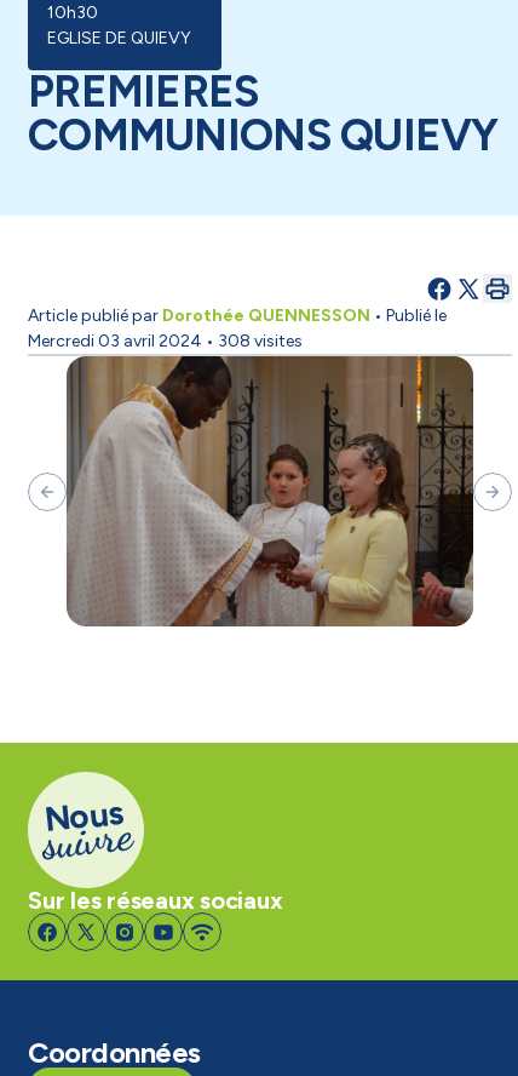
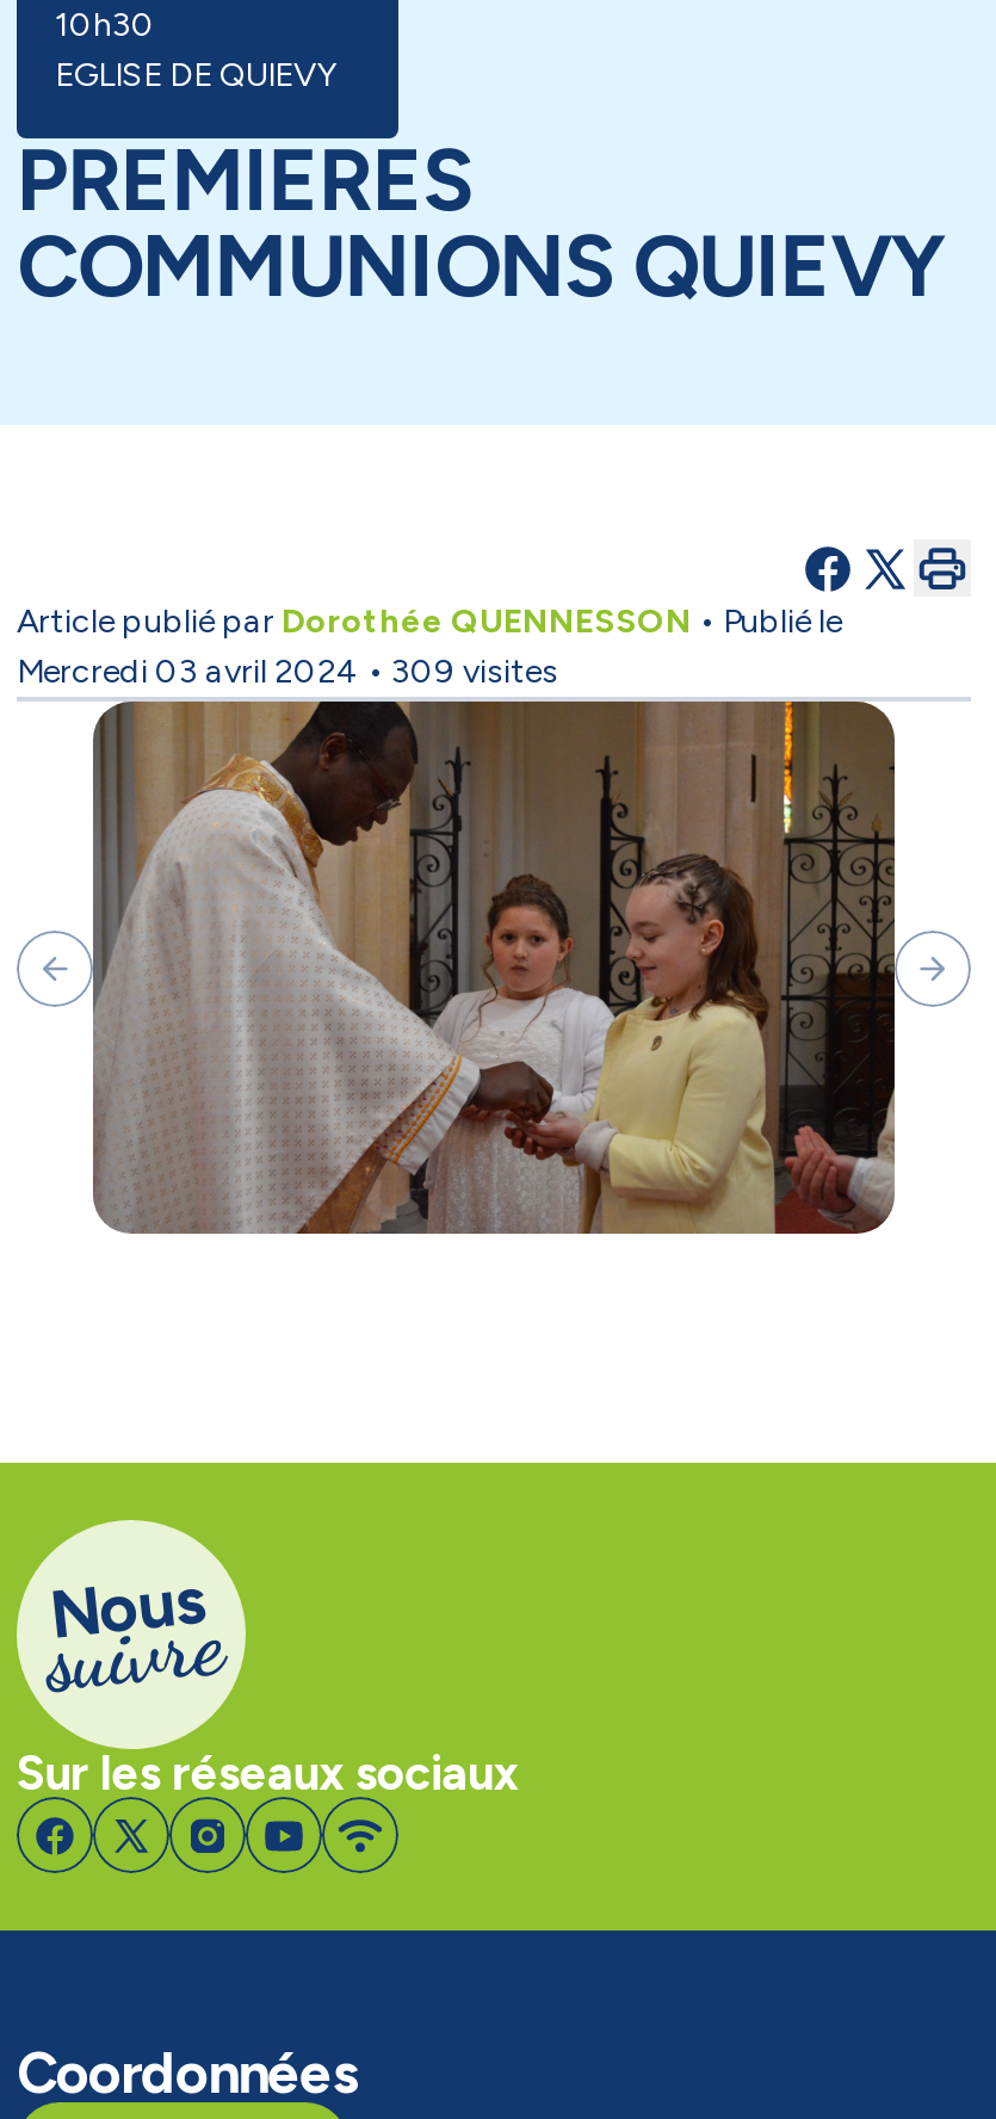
- Mercredi 03 avril 2024 • 308 visites
+ Mercredi 03 avril 2024 • 309 visites
